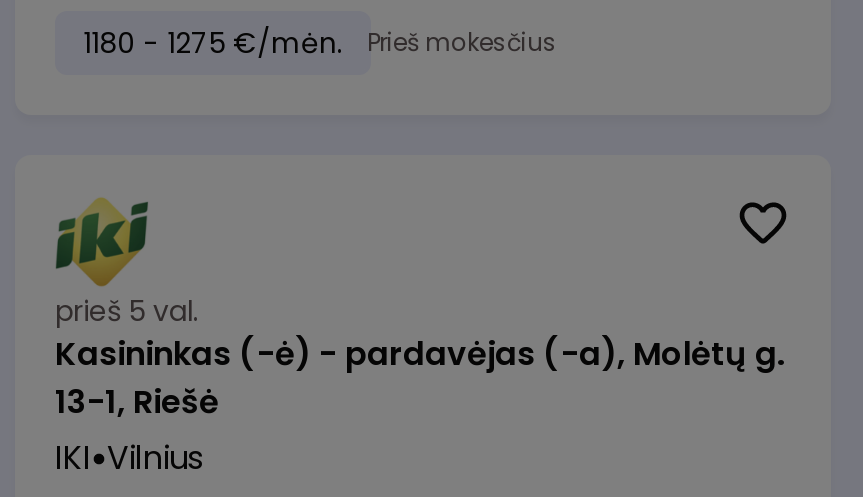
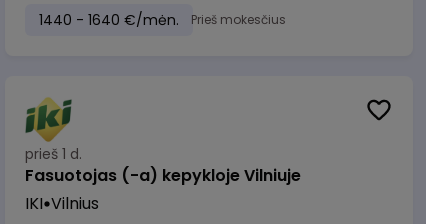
- 1180 - 1275 €/mėn. Prieš mokesčius
+ 1440 - 1640 €/mėn. Prieš mokesčius

- prieš 5 val.
- Kasininkas (-ė) - pardavėjas (-a), Molėtų g.
- 13-1, Riešė
+ prieš 1 d.
+ Fasuotojas (-a) kepykloje Vilniuje
